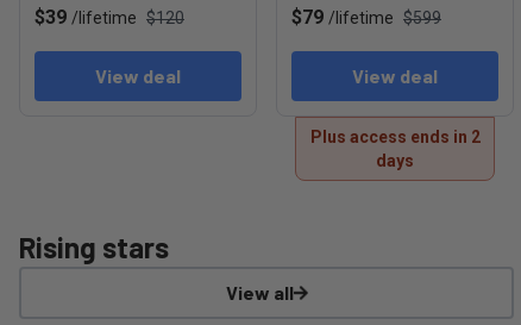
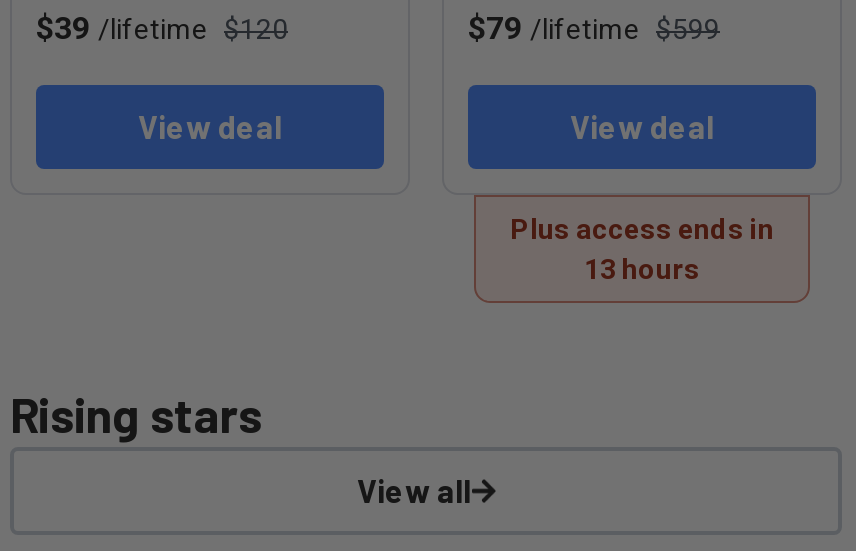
- Plus access ends in 2
- days
+ Plus access ends in
+ 13 hours
